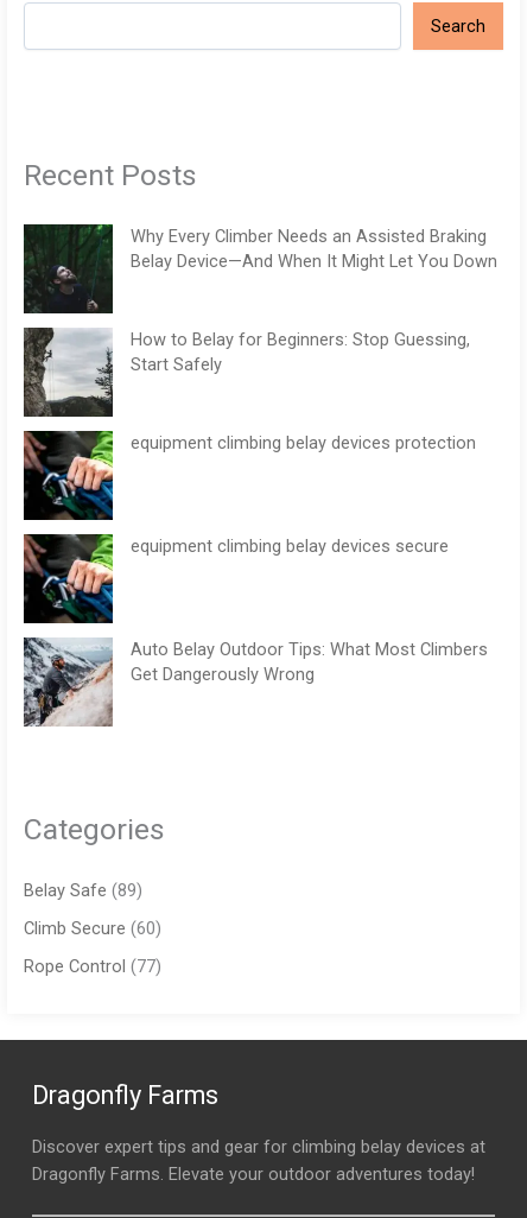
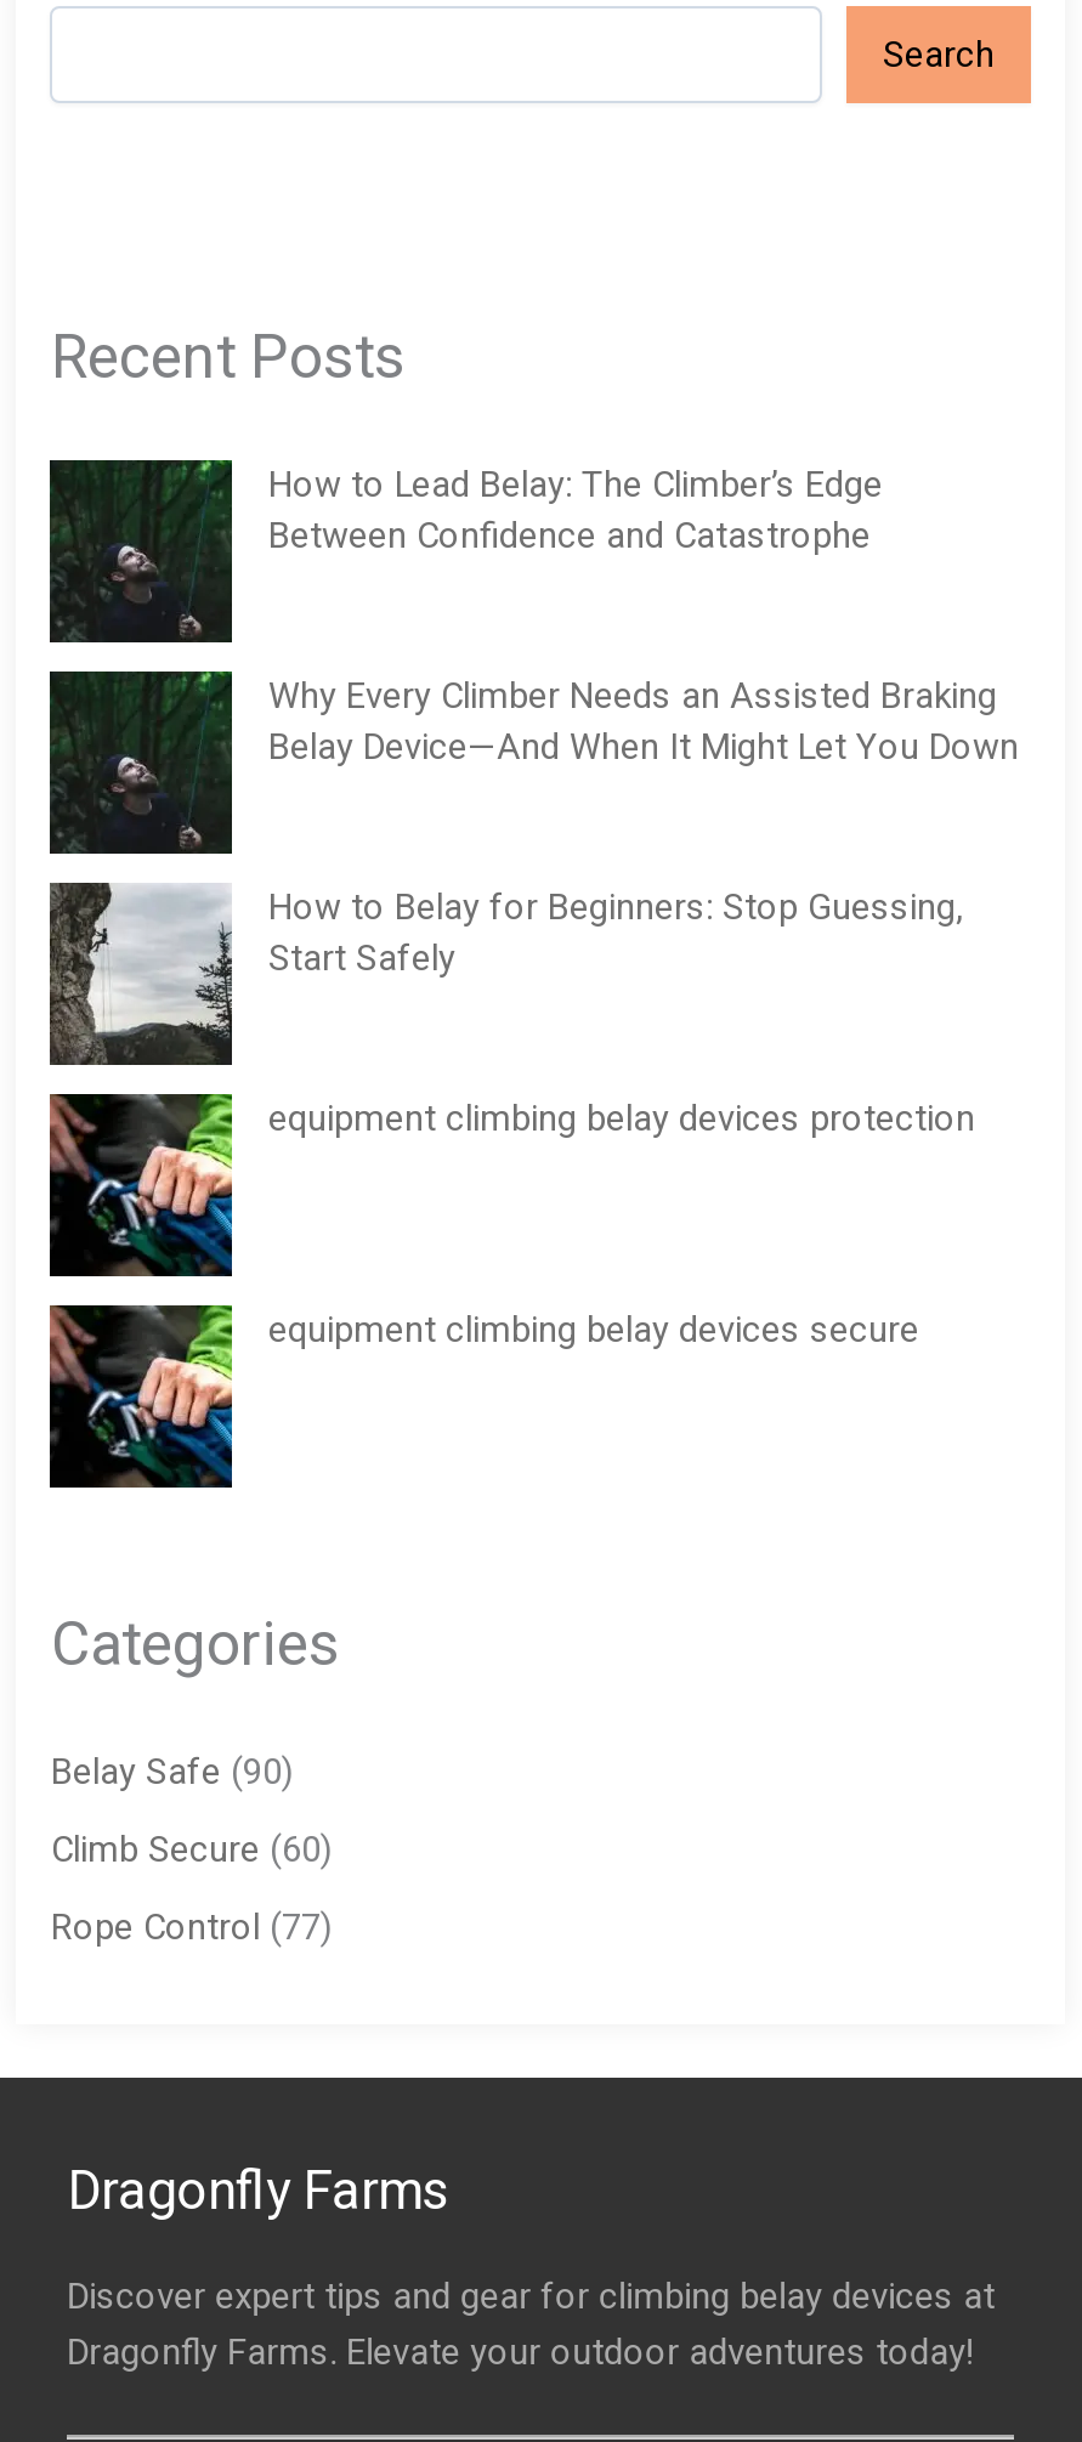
+ How to Lead Belay: The Climber’s Edge
+ Between Confidence and Catastrophe

moved down: [image] | Why Every Climber Needs an Assisted Braking | Belay Device—And When It Might Let You Down | How to Belay for Beginners: Stop Guessing, | Start Safely | equipment climbing belay devices protection | equipment climbing belay devices secure

moved down: [image]

- [image]
- Auto Belay Outdoor Tips: What Most Climbers
- Get Dangerously Wrong

- Belay Safe (89)
+ Belay Safe (90)
